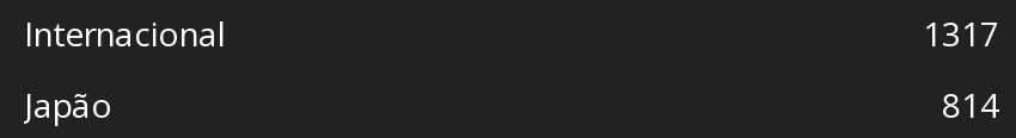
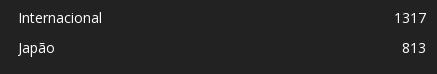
- 814
+ 813
